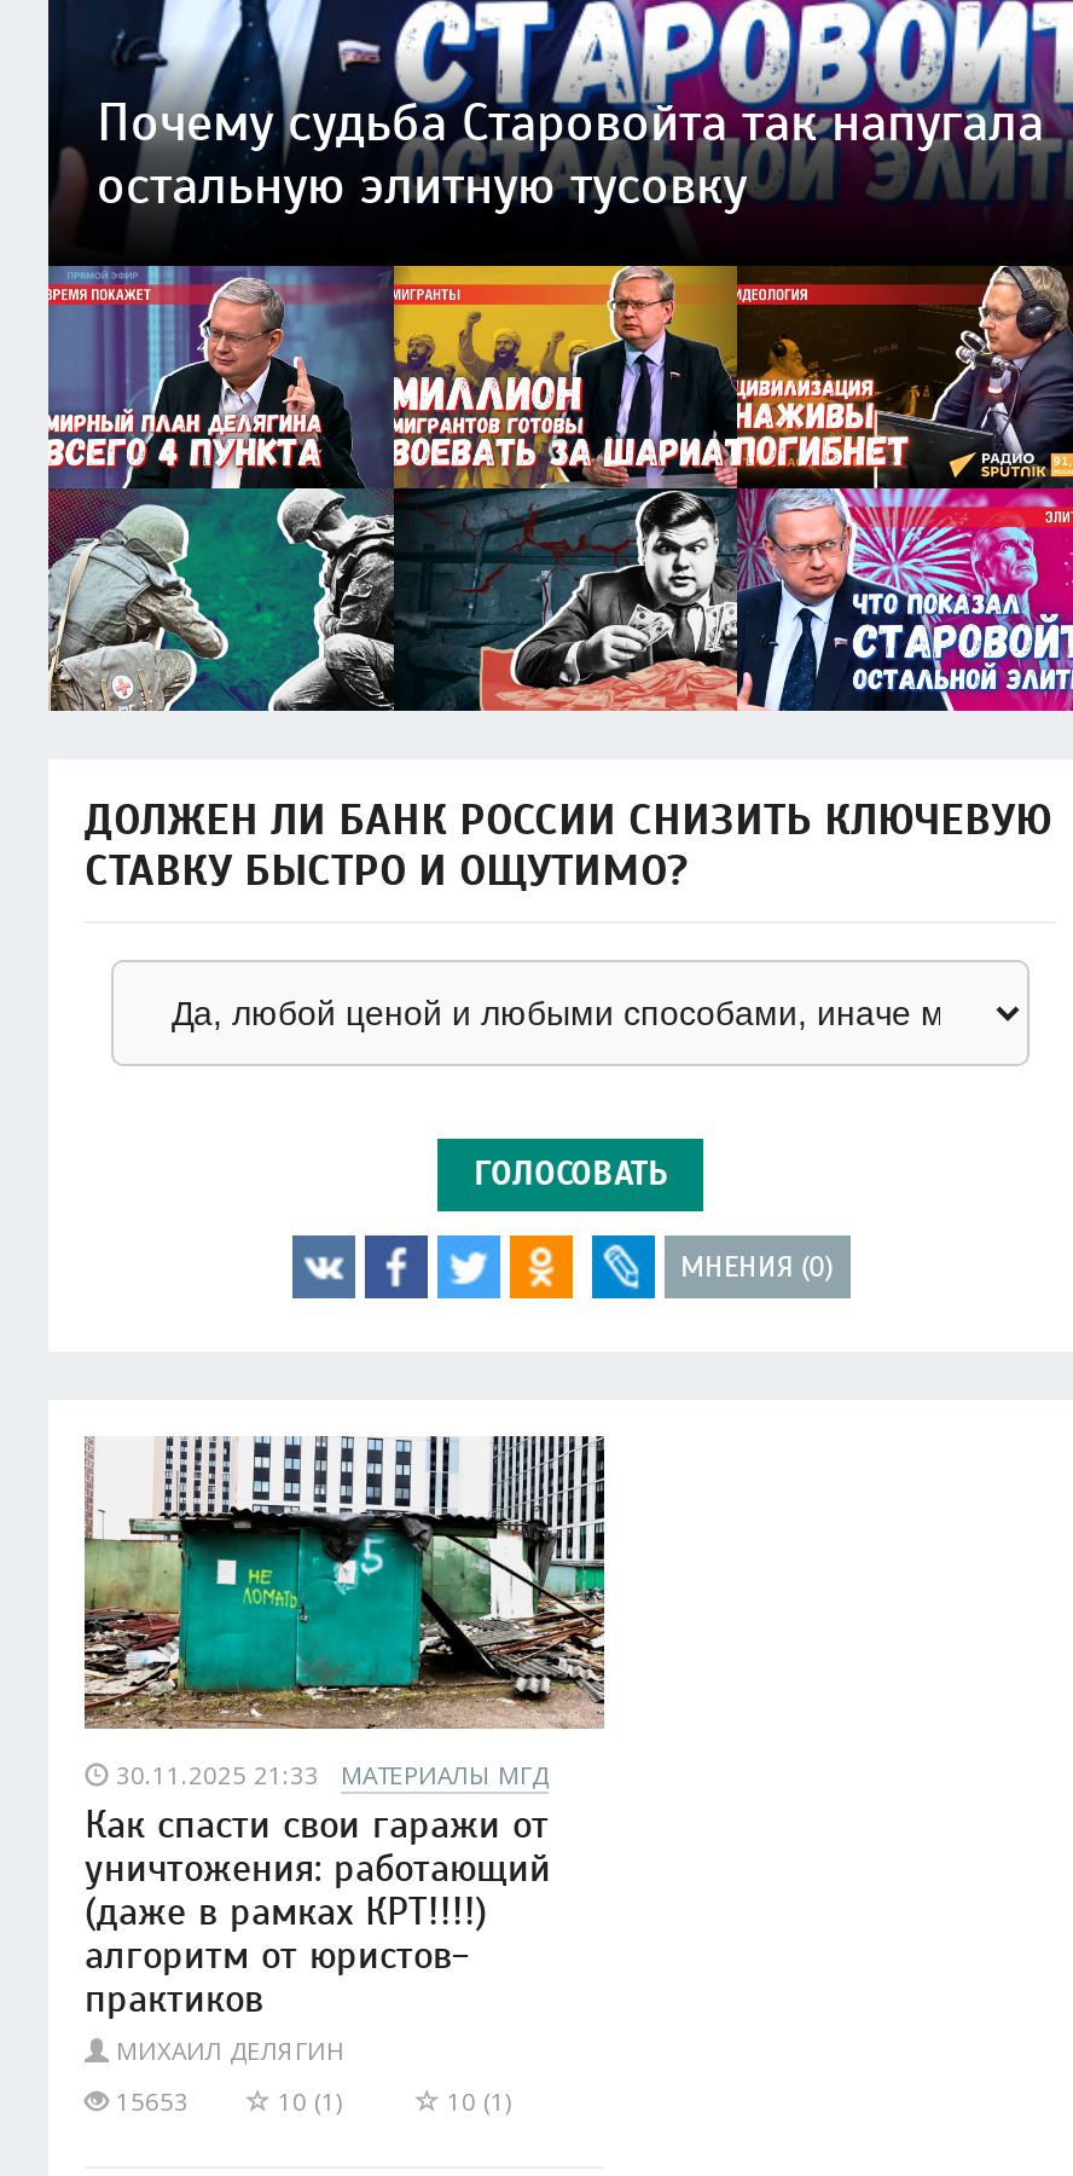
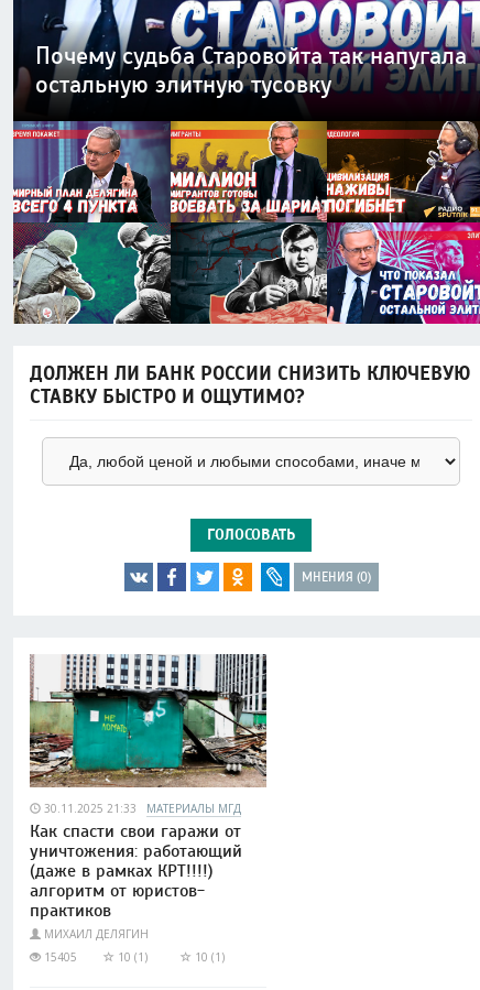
- 15653
+ 15405
